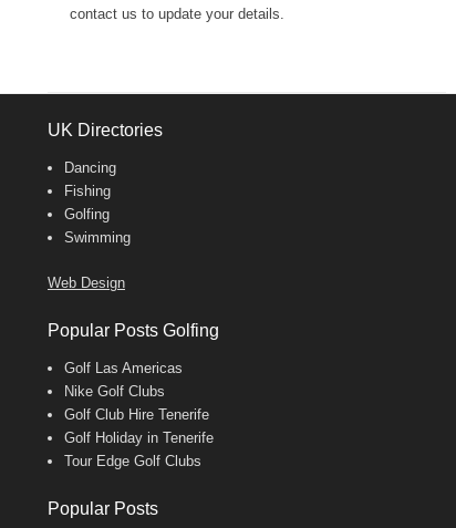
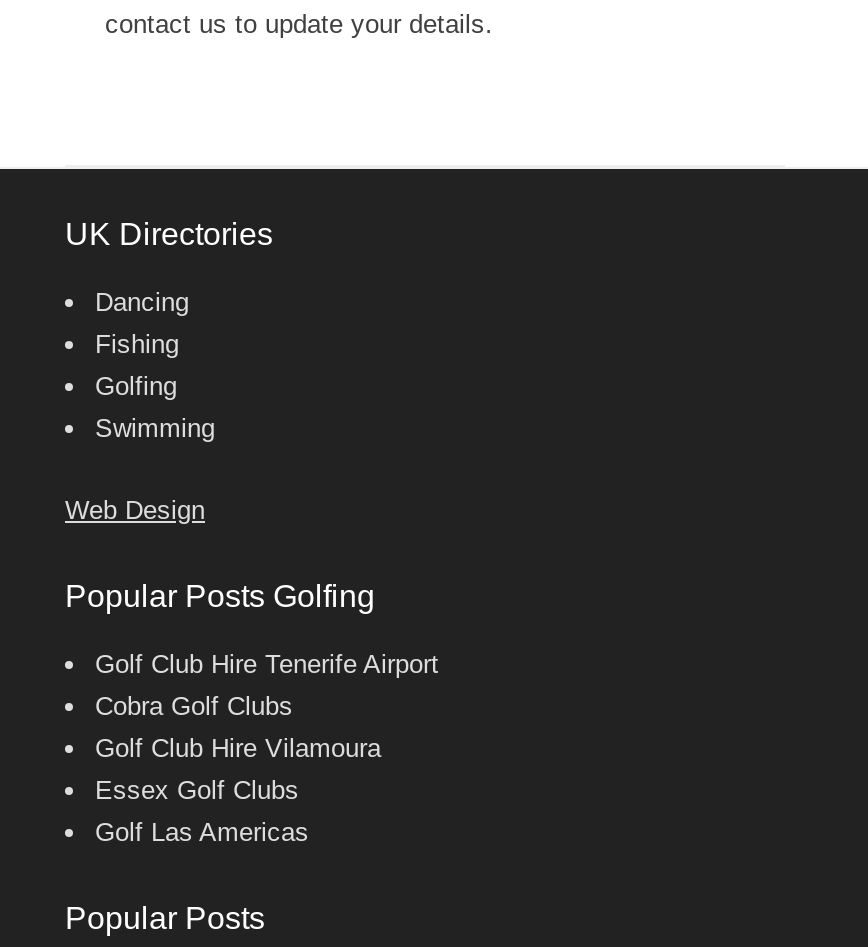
+ Golf Club Hire Tenerife Airport
+ Cobra Golf Clubs
+ Golf Club Hire Vilamoura
+ Essex Golf Clubs

moved down: Golf Las Americas

- Nike Golf Clubs
- Golf Club Hire Tenerife
- Golf Holiday in Tenerife
- Tour Edge Golf Clubs
